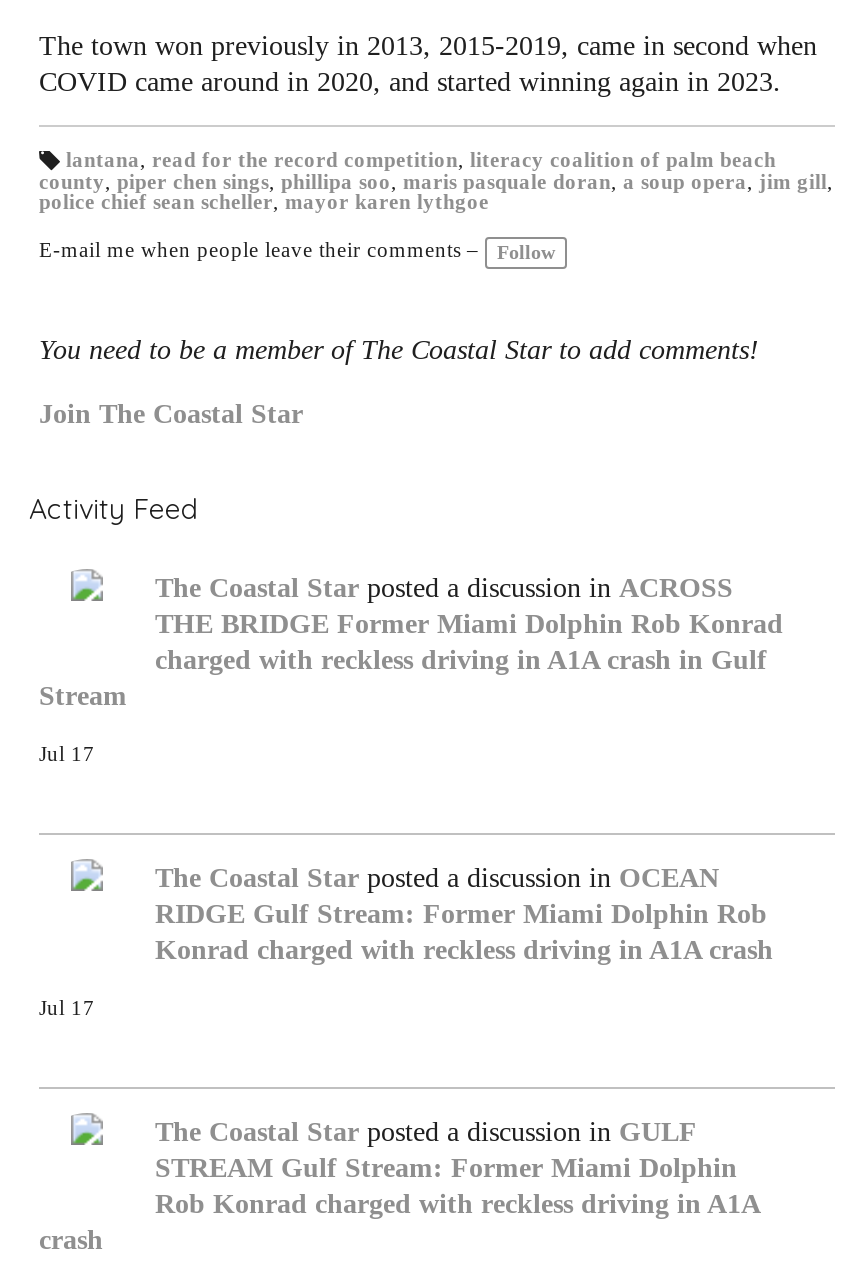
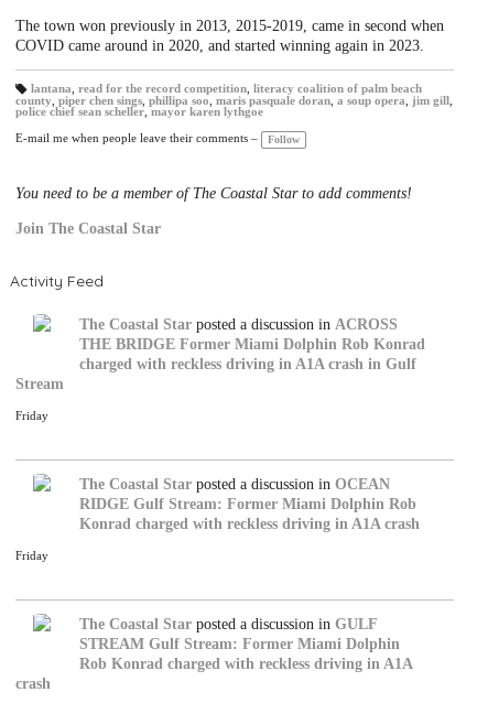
- Jul 17
+ Friday

- Jul 17
+ Friday
